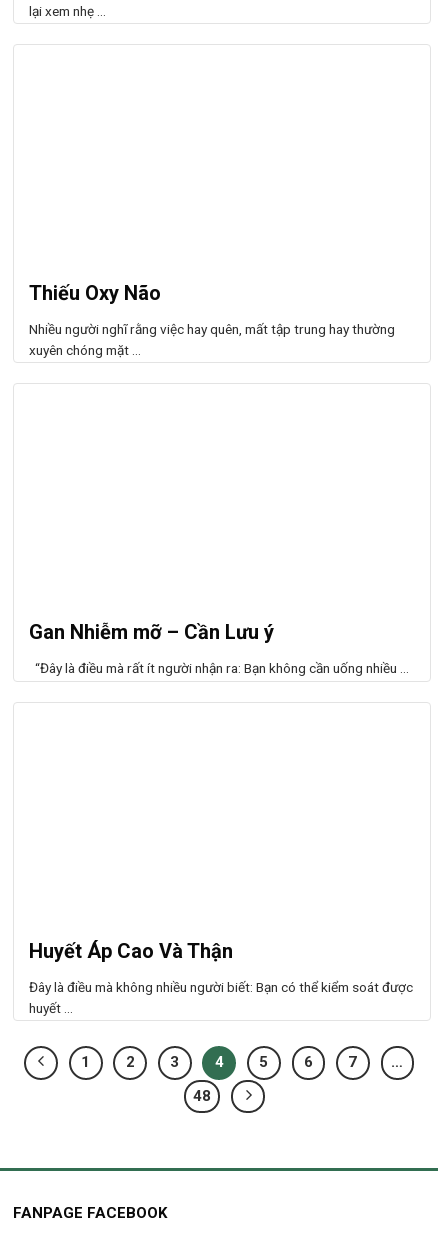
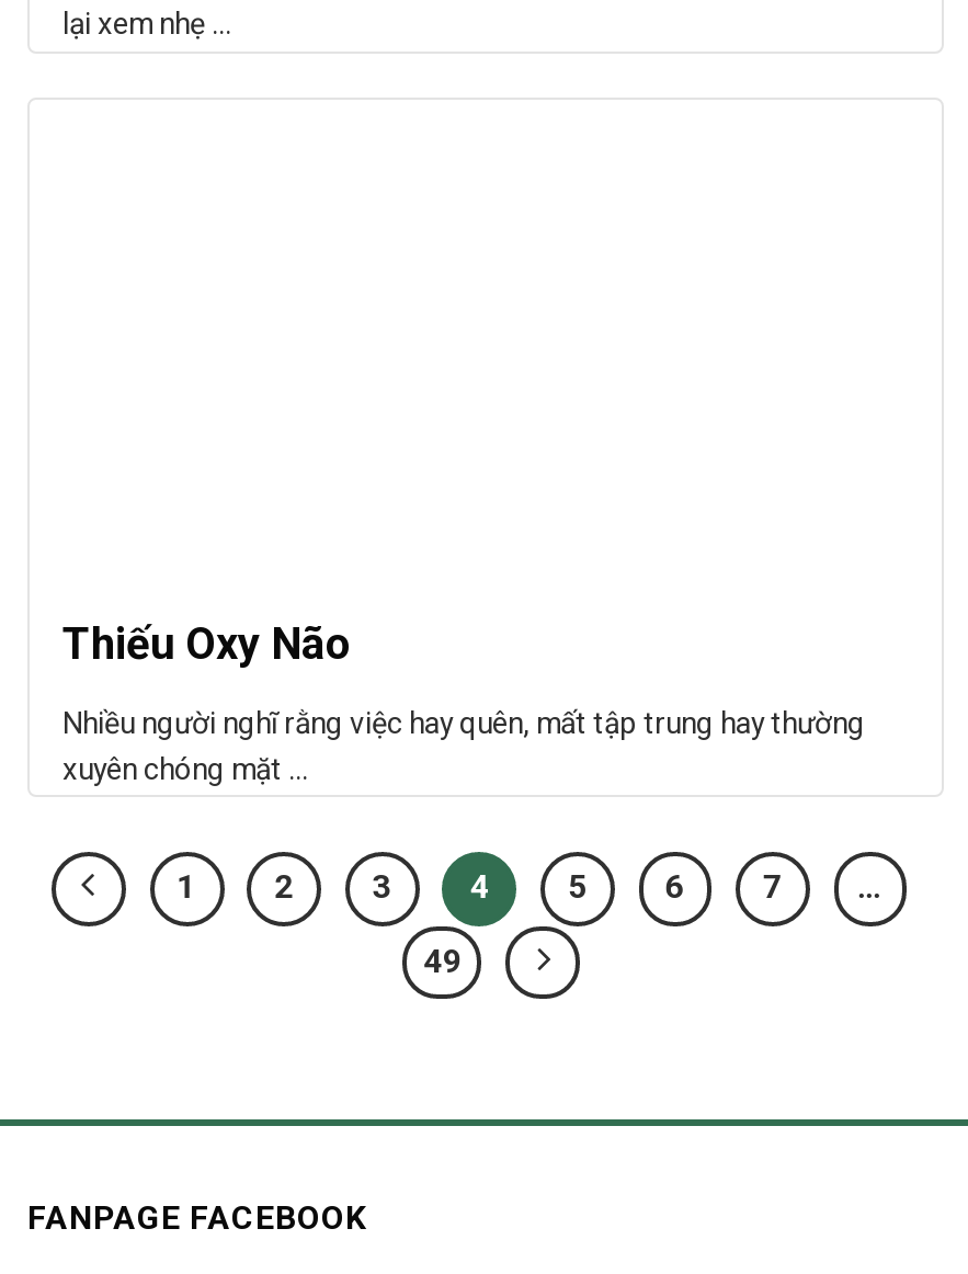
- Gan Nhiễm mỡ – Cần Lưu ý
- “Đây là điều mà rất ít người nhận ra: Bạn không cần uống nhiều ...

- Huyết Áp Cao Và Thận
- Đây là điều mà không nhiều người biết: Bạn có thể kiểm soát được
- huyết ...

- 48
+ 49
